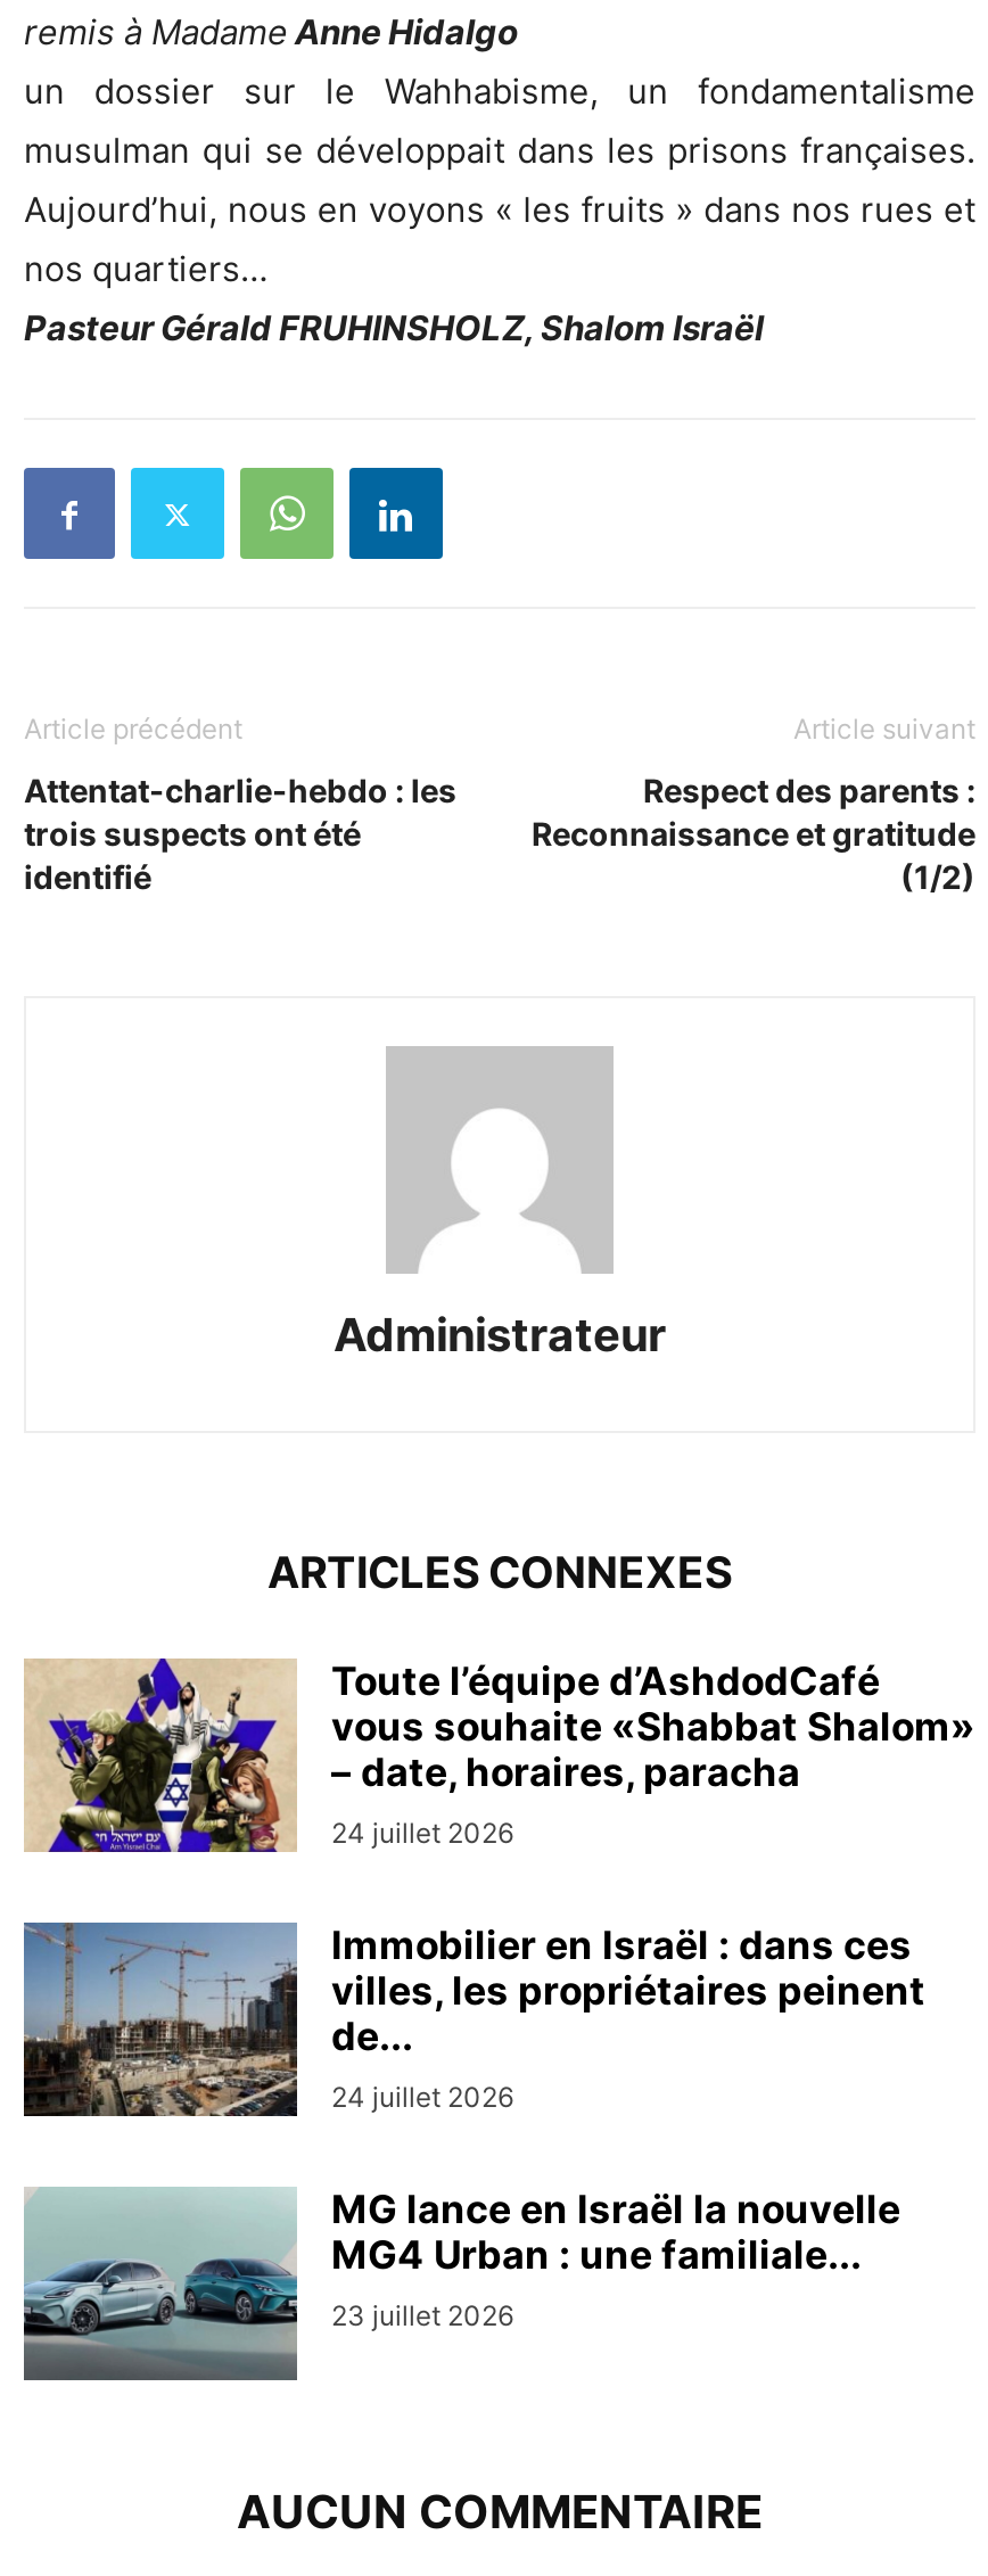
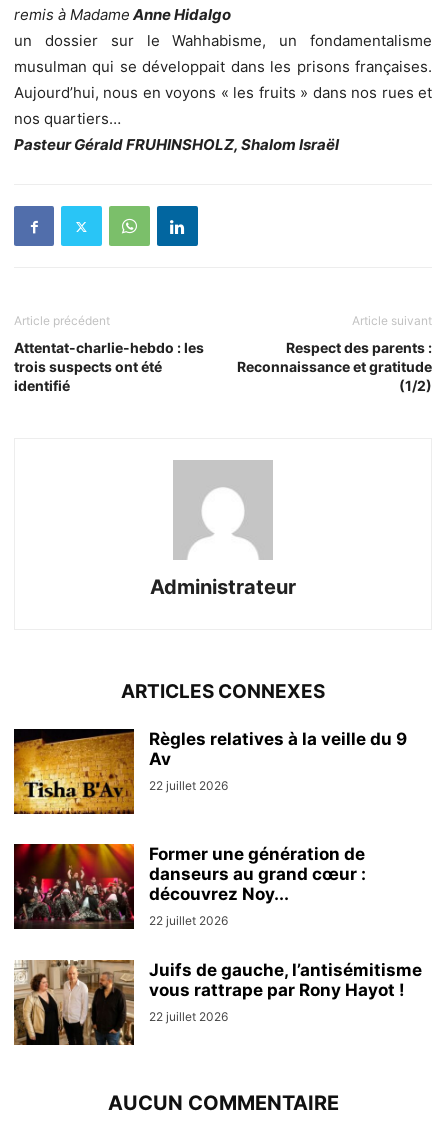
- [image]
- Toute l’équipe d’AshdodCafé
- vous souhaite «Shabbat Shalom»
- – date, horaires, paracha
- 24 juillet 2026
+ [image]
+ Règles relatives à la veille du 9
+ Av
+ 22 juillet 2026

- [image]
- Immobilier en Israël : dans ces
- villes, les propriétaires peinent
- de...
- 24 juillet 2026
+ [image]
+ Former une génération de
+ danseurs au grand cœur :
+ découvrez Noy...
+ 22 juillet 2026

- [image]
- MG lance en Israël la nouvelle
- MG4 Urban : une familiale...
- 23 juillet 2026
+ [image]
+ Juifs de gauche, l’antisémitisme
+ vous rattrape par Rony Hayot !
+ 22 juillet 2026
